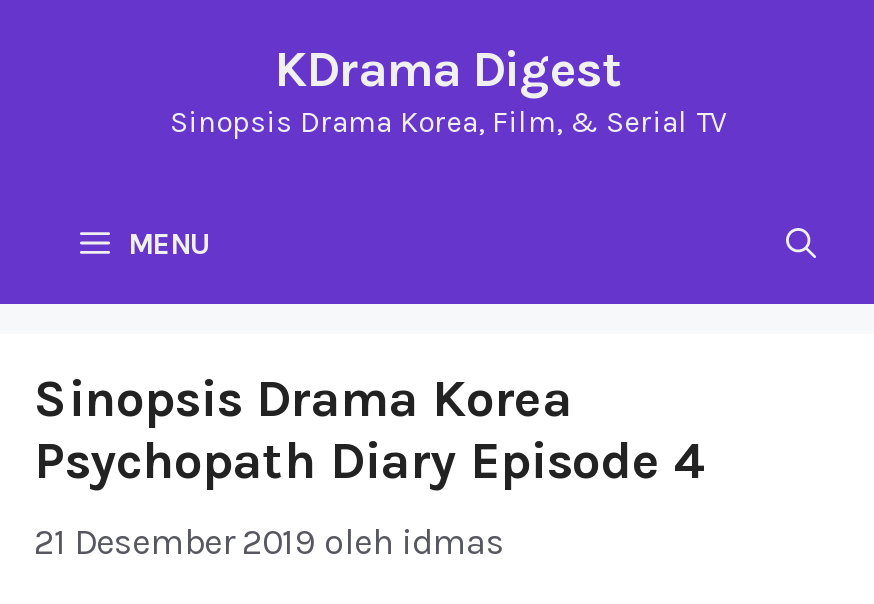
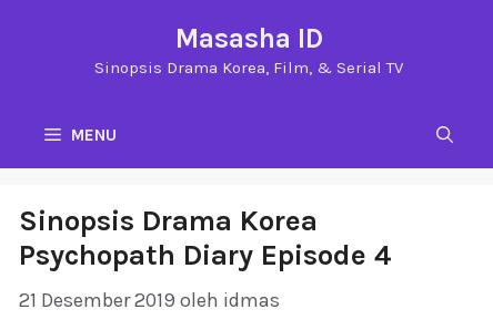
- KDrama Digest
+ Masasha ID
